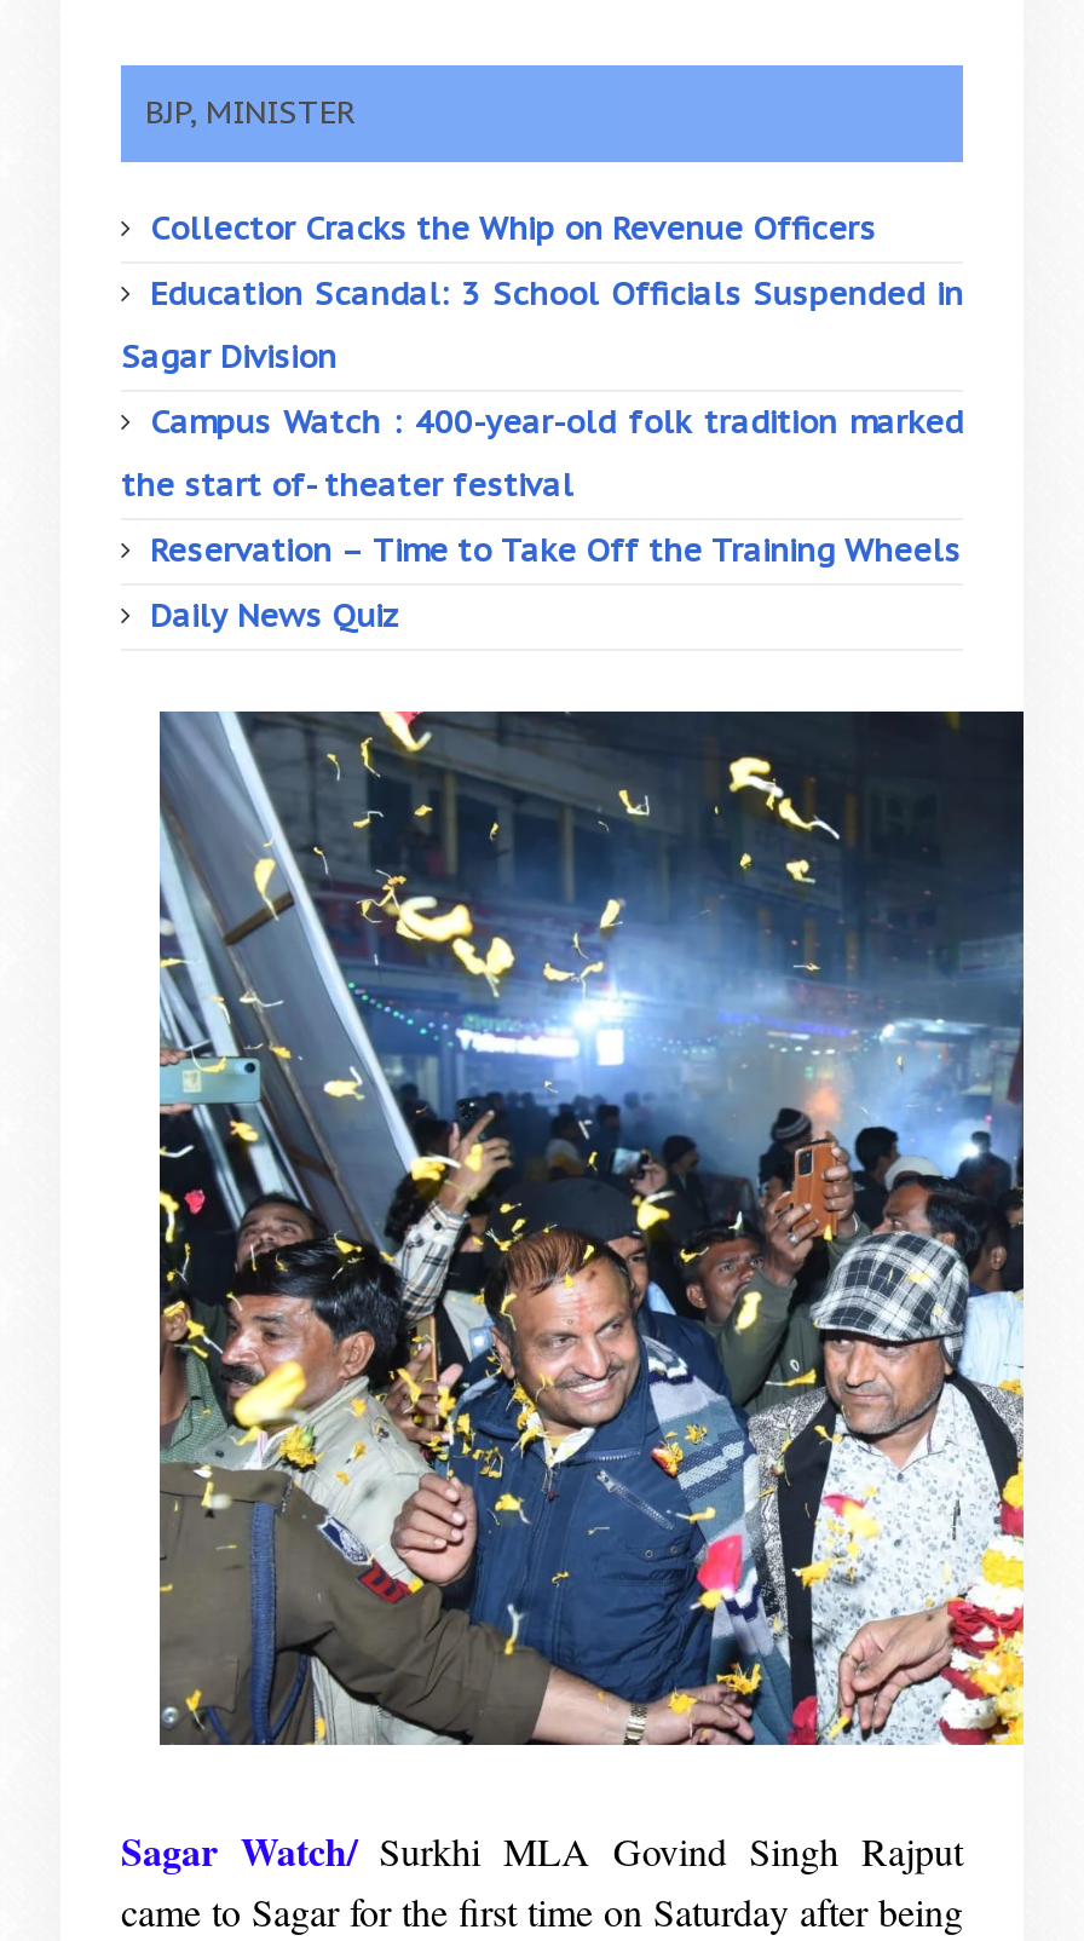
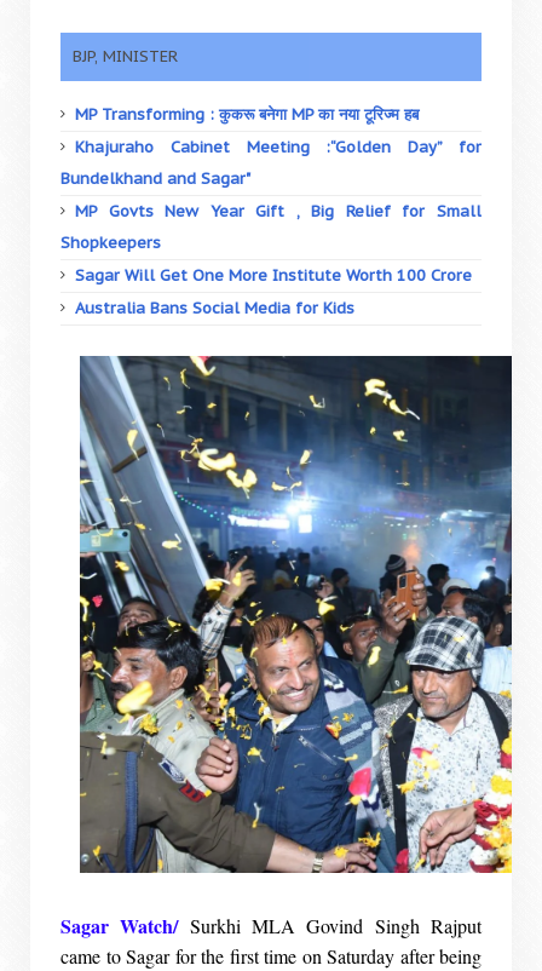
- Collector Cracks the Whip on Revenue Officers
+ MP Transforming : कुकरू बनेगा MP का नया टूरिज्म हब

- Education Scandal: 3 School Officials Suspended in
+ Khajuraho Cabinet Meeting :“Golden Day” for

- Sagar Division
+ Bundelkhand and Sagar"

- Campus Watch : 400-year-old folk tradition marked
+ MP Govts New Year Gift , Big Relief for Small

- the start of- theater festival
+ Shopkeepers

- Reservation – Time to Take Off the Training Wheels
+ Sagar Will Get One More Institute Worth 100 Crore

- Daily News Quiz
+ Australia Bans Social Media for Kids
